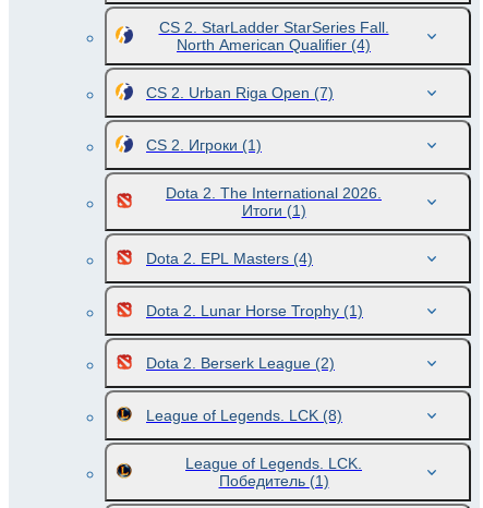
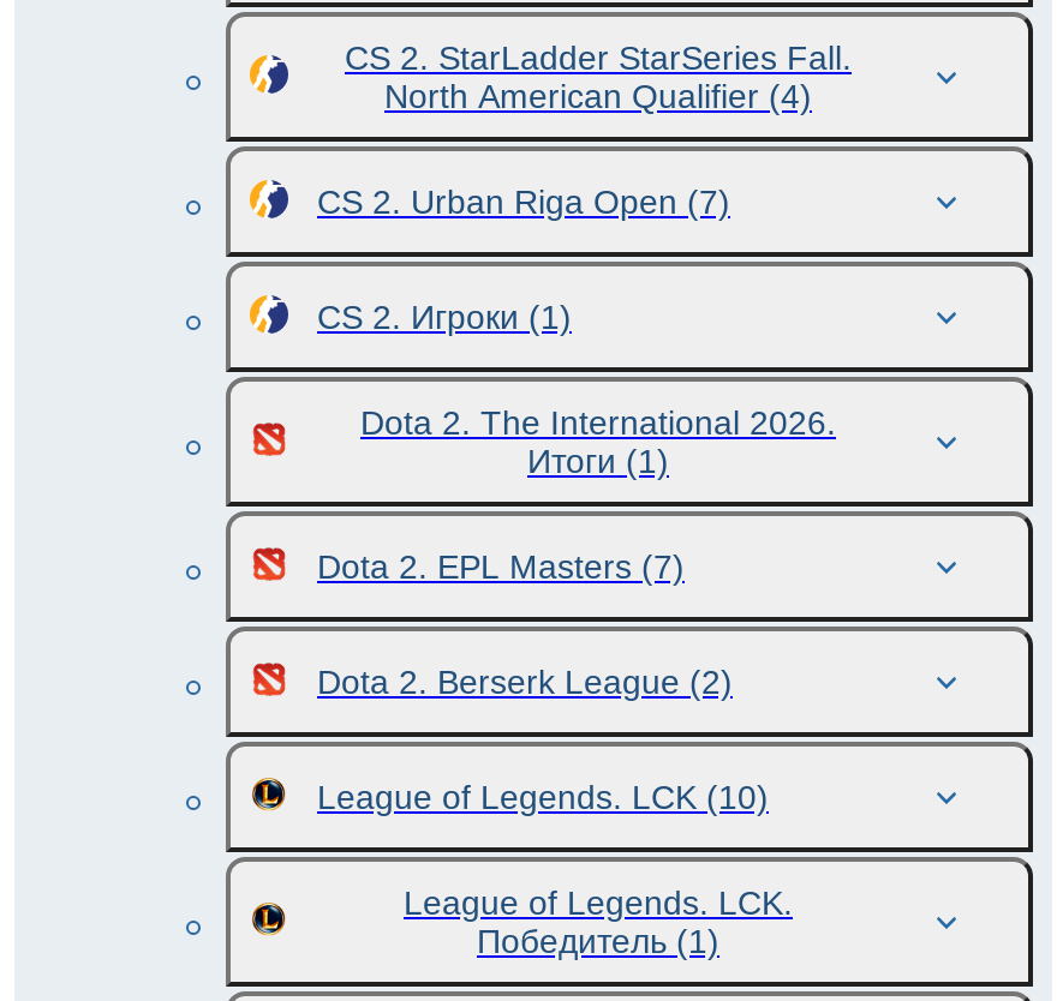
- Dota 2. EPL Masters (4)
- Dota 2. Lunar Horse Trophy (1)
+ Dota 2. EPL Masters (7)

- League of Legends. LCK (8)
+ League of Legends. LCK (10)
